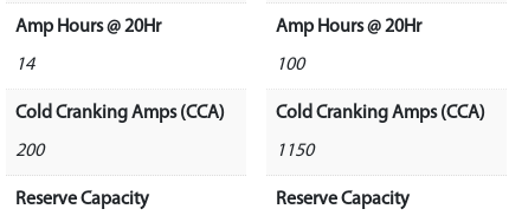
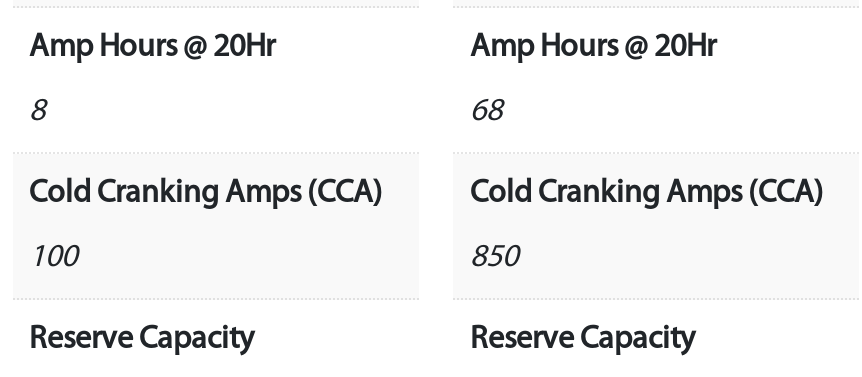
- 14
+ 8

- 100
+ 68

- 200
+ 100

- 1150
+ 850
